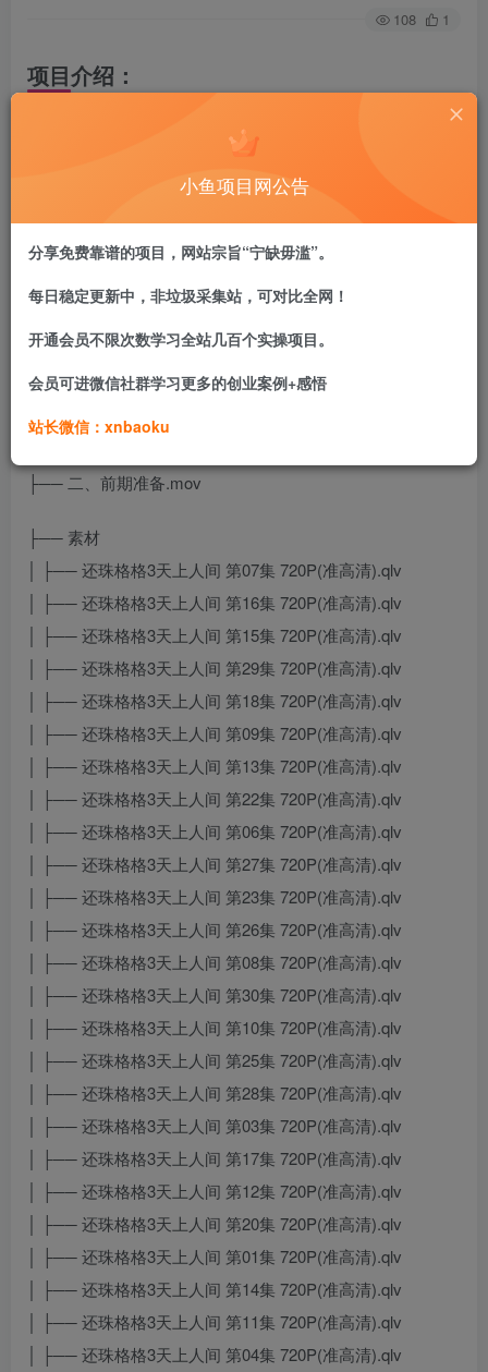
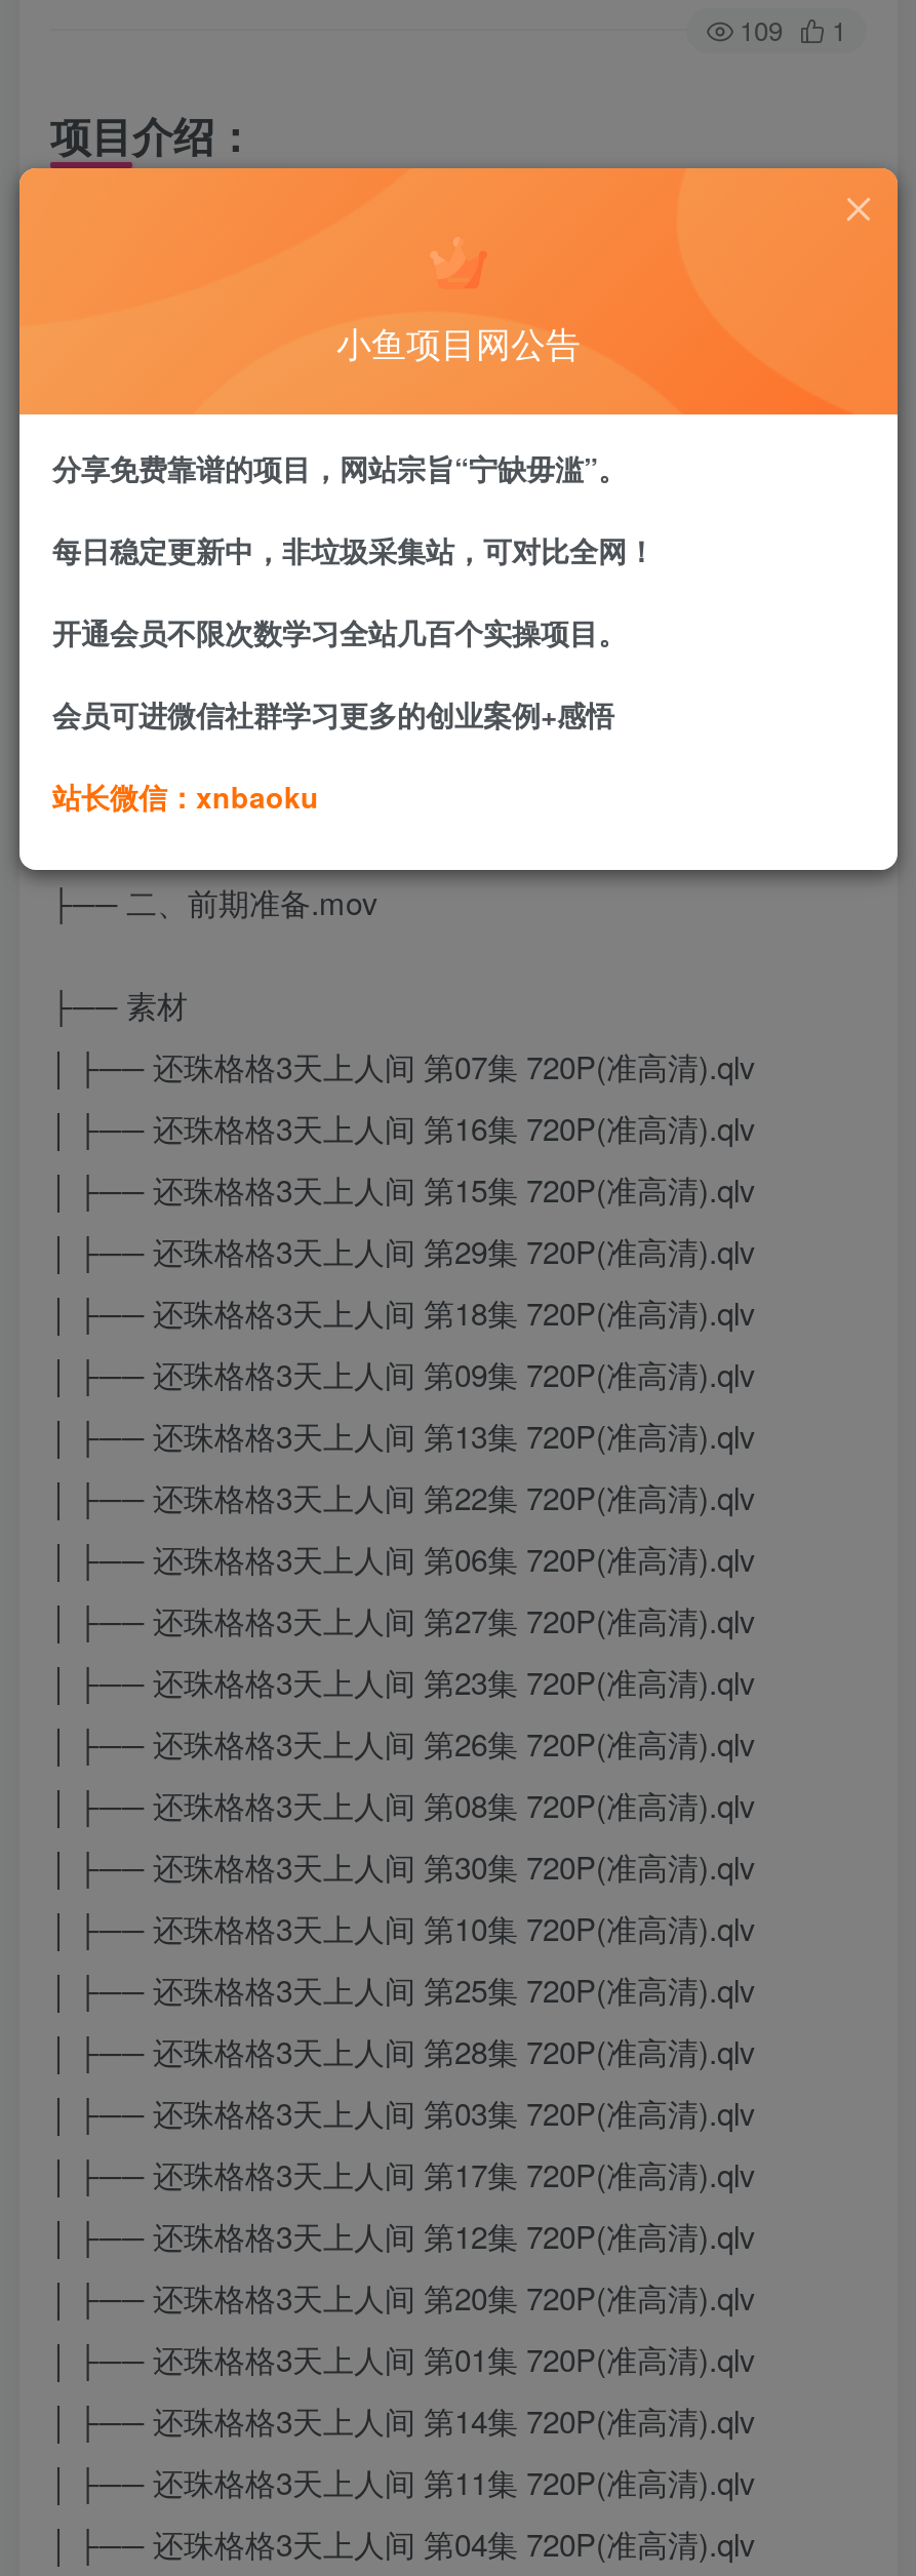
- 108 1
+ 109 1
